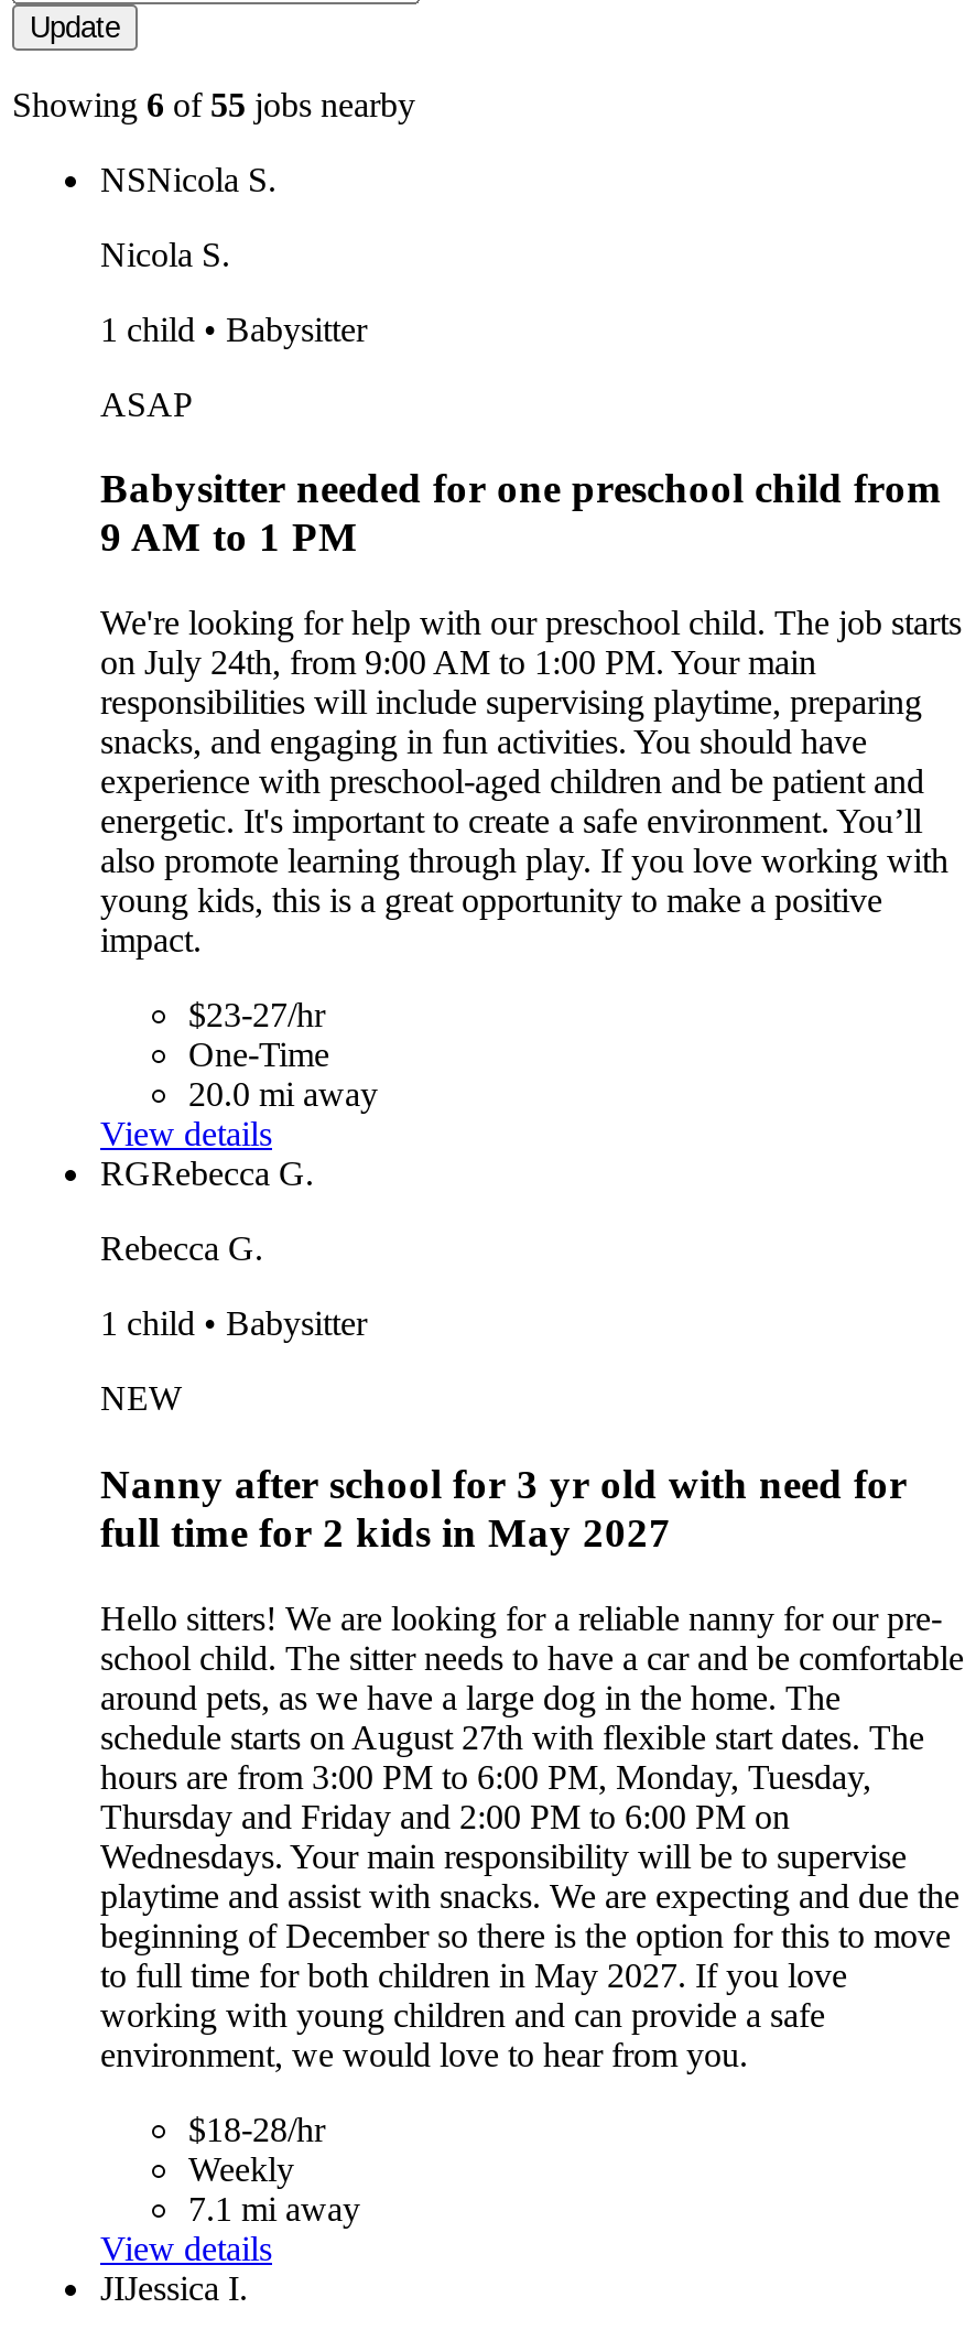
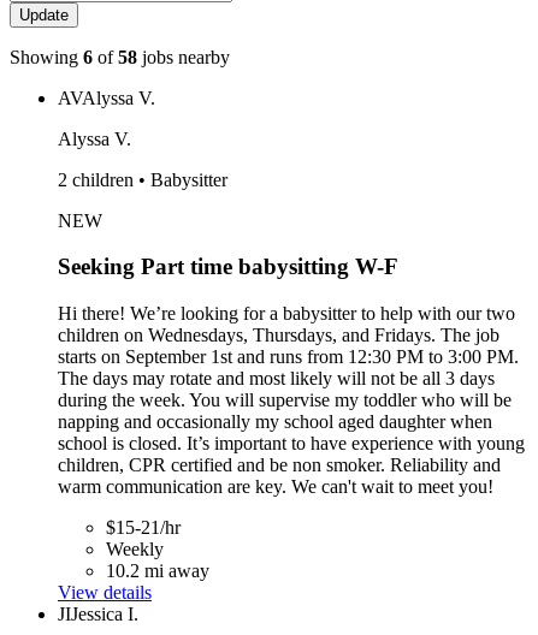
- Showing 6 of 55 jobs nearby
- NSNicola S.
- Nicola S.
- 1 child • Babysitter
- ASAP
- Babysitter needed for one preschool child from
- 9 AM to 1 PM
- We're looking for help with our preschool child. The job starts
- on July 24th, from 9:00 AM to 1:00 PM. Your main
- responsibilities will include supervising playtime, preparing
- snacks, and engaging in fun activities. You should have
- experience with preschool-aged children and be patient and
- energetic. It's important to create a safe environment. You’ll
- also promote learning through play. If you love working with
- young kids, this is a great opportunity to make a positive
- impact.
- $23-27/hr
- One-Time
- 20.0 mi away
- View details
- RGRebecca G.
- Rebecca G.
- 1 child • Babysitter
+ Showing 6 of 58 jobs nearby
+ AVAlyssa V.
+ Alyssa V.
+ 2 children • Babysitter

- Nanny after school for 3 yr old with need for
- full time for 2 kids in May 2027
+ Seeking Part time babysitting W-F

- Hello sitters! We are looking for a reliable nanny for our pre-
- school child. The sitter needs to have a car and be comfortable
- around pets, as we have a large dog in the home. The
- schedule starts on August 27th with flexible start dates. The
- hours are from 3:00 PM to 6:00 PM, Monday, Tuesday,
- Thursday and Friday and 2:00 PM to 6:00 PM on
- Wednesdays. Your main responsibility will be to supervise
- playtime and assist with snacks. We are expecting and due the
- beginning of December so there is the option for this to move
- to full time for both children in May 2027. If you love
- working with young children and can provide a safe
- environment, we would love to hear from you.
+ Hi there! We’re looking for a babysitter to help with our two
+ children on Wednesdays, Thursdays, and Fridays. The job
+ starts on September 1st and runs from 12:30 PM to 3:00 PM.
+ The days may rotate and most likely will not be all 3 days
+ during the week. You will supervise my toddler who will be
+ napping and occasionally my school aged daughter when
+ school is closed. It’s important to have experience with young
+ children, CPR certified and be non smoker. Reliability and
+ warm communication are key. We can't wait to meet you!

- $18-28/hr
+ $15-21/hr

- 7.1 mi away
+ 10.2 mi away
